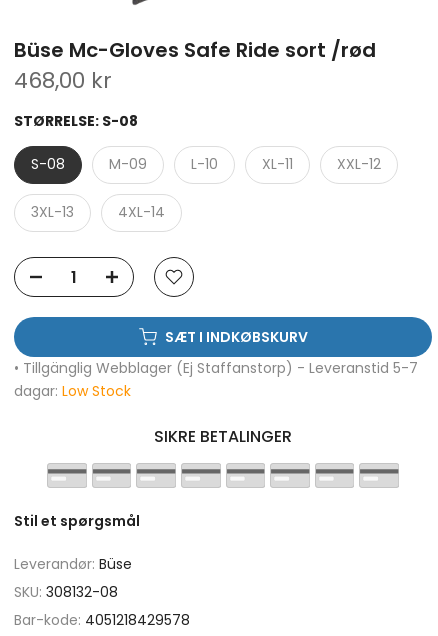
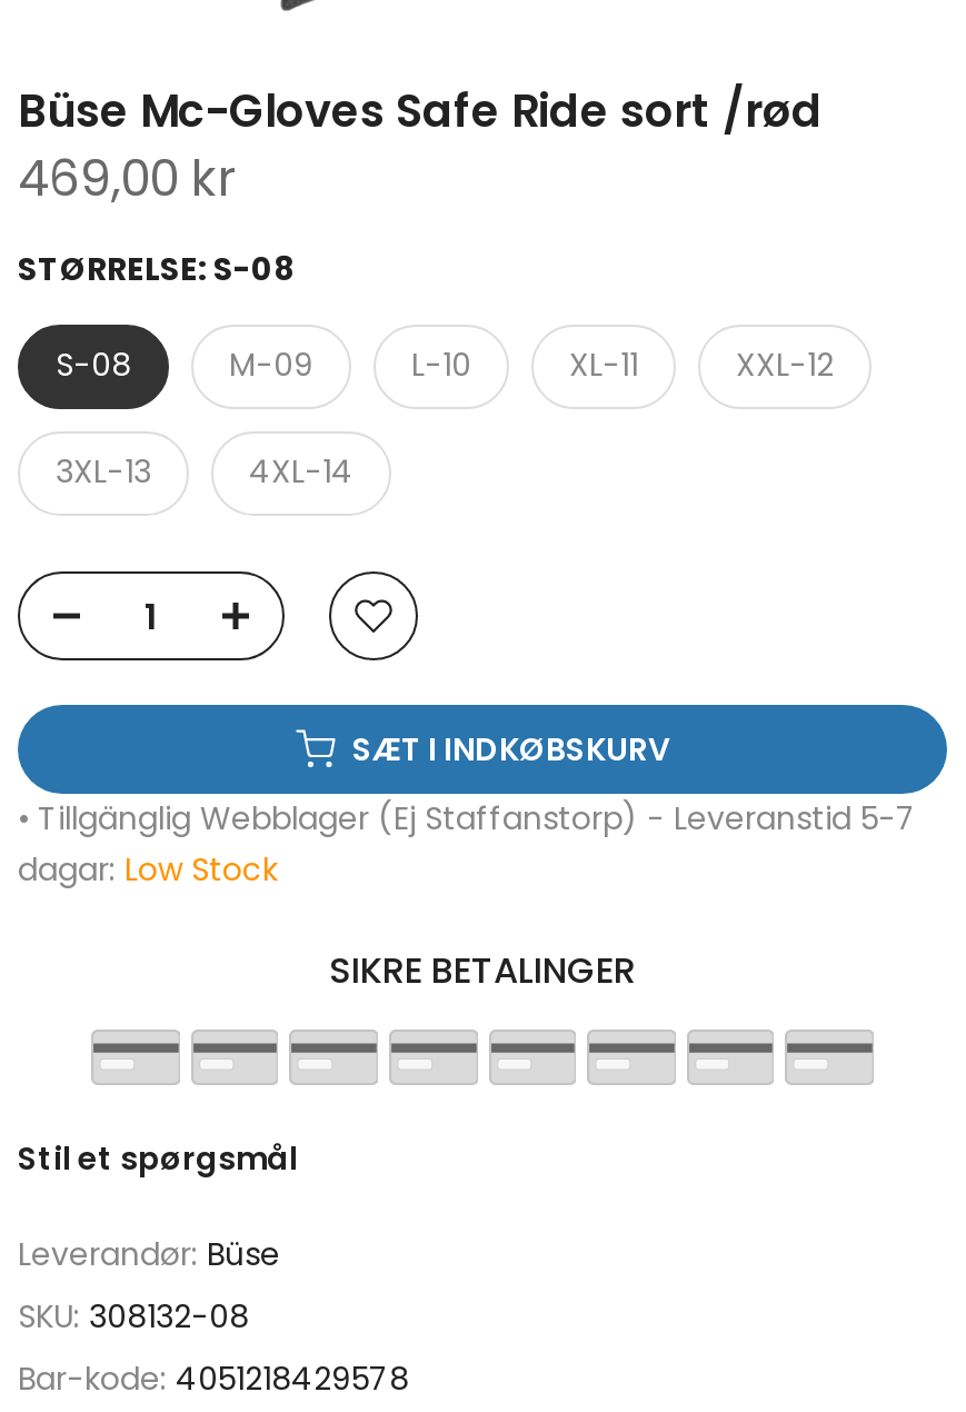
- 468,00 kr
+ 469,00 kr
